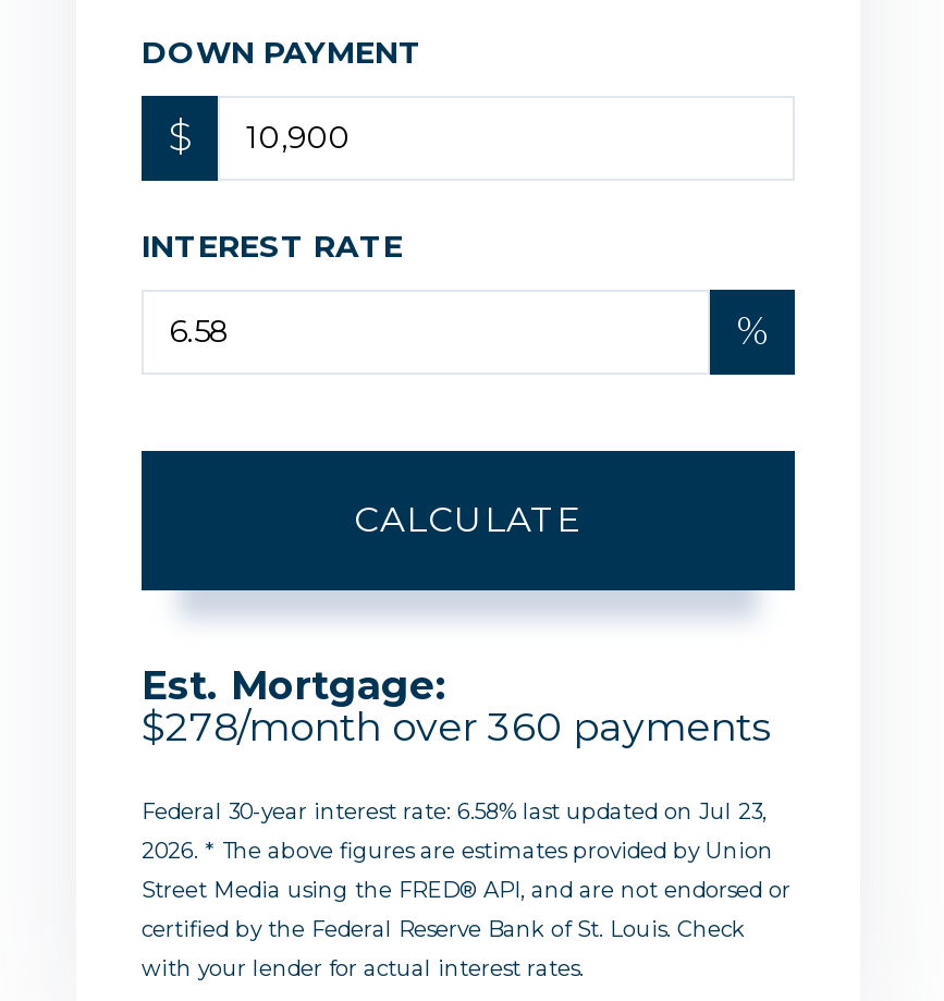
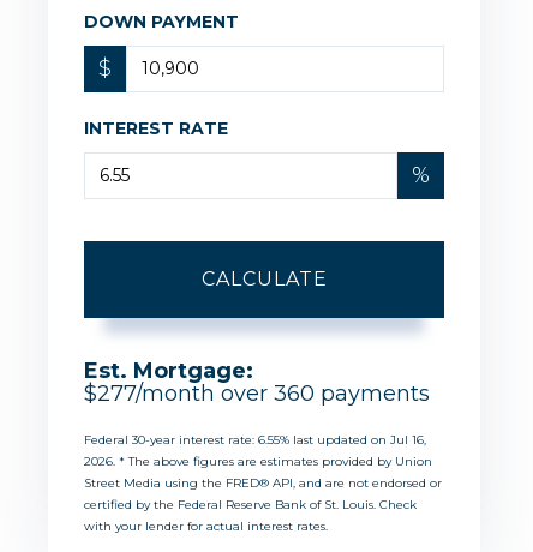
- $278/month over 360 payments
+ $277/month over 360 payments

- Federal 30-year interest rate: 6.58% last updated on Jul 23,
+ Federal 30-year interest rate: 6.55% last updated on Jul 16,
